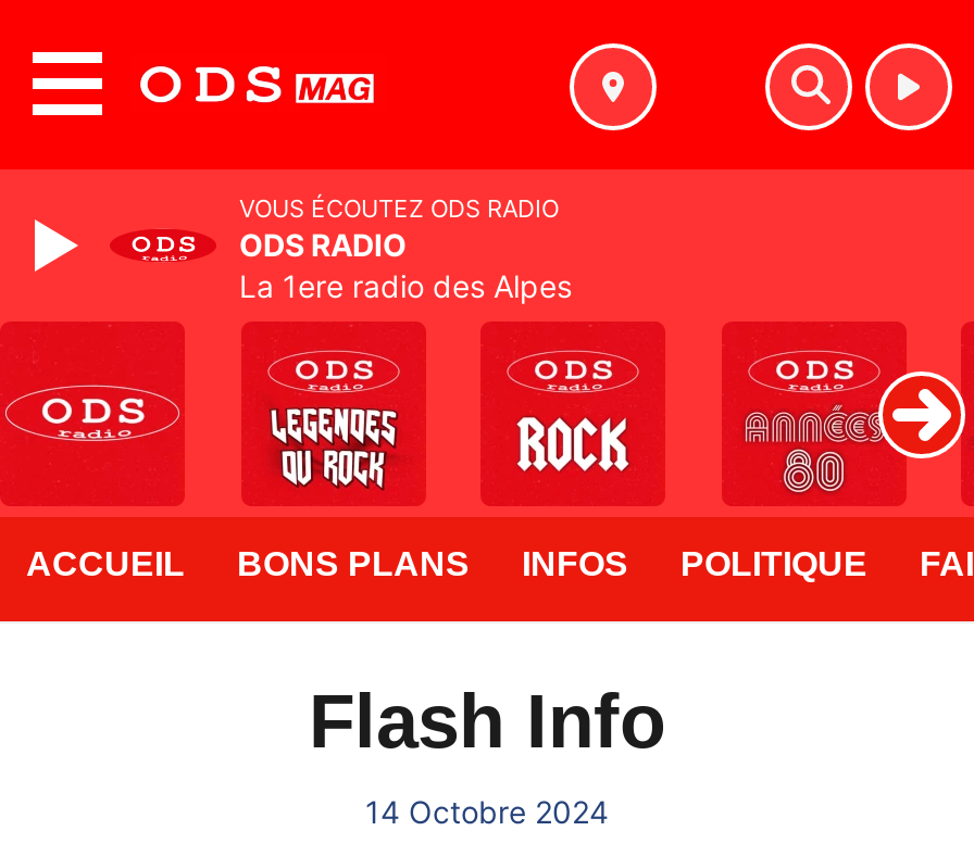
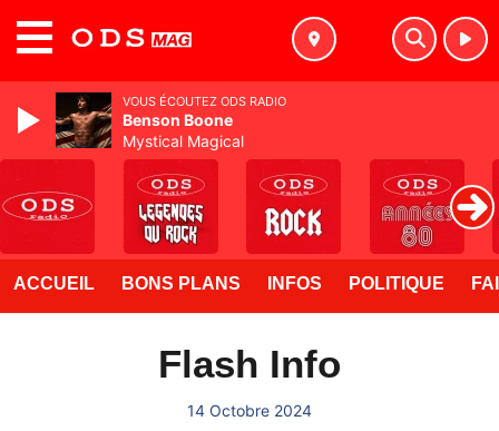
- [image]
- ODS RADIO
- La 1ere radio des Alpes
+ [image]
+ Benson Boone
+ Mystical Magical
